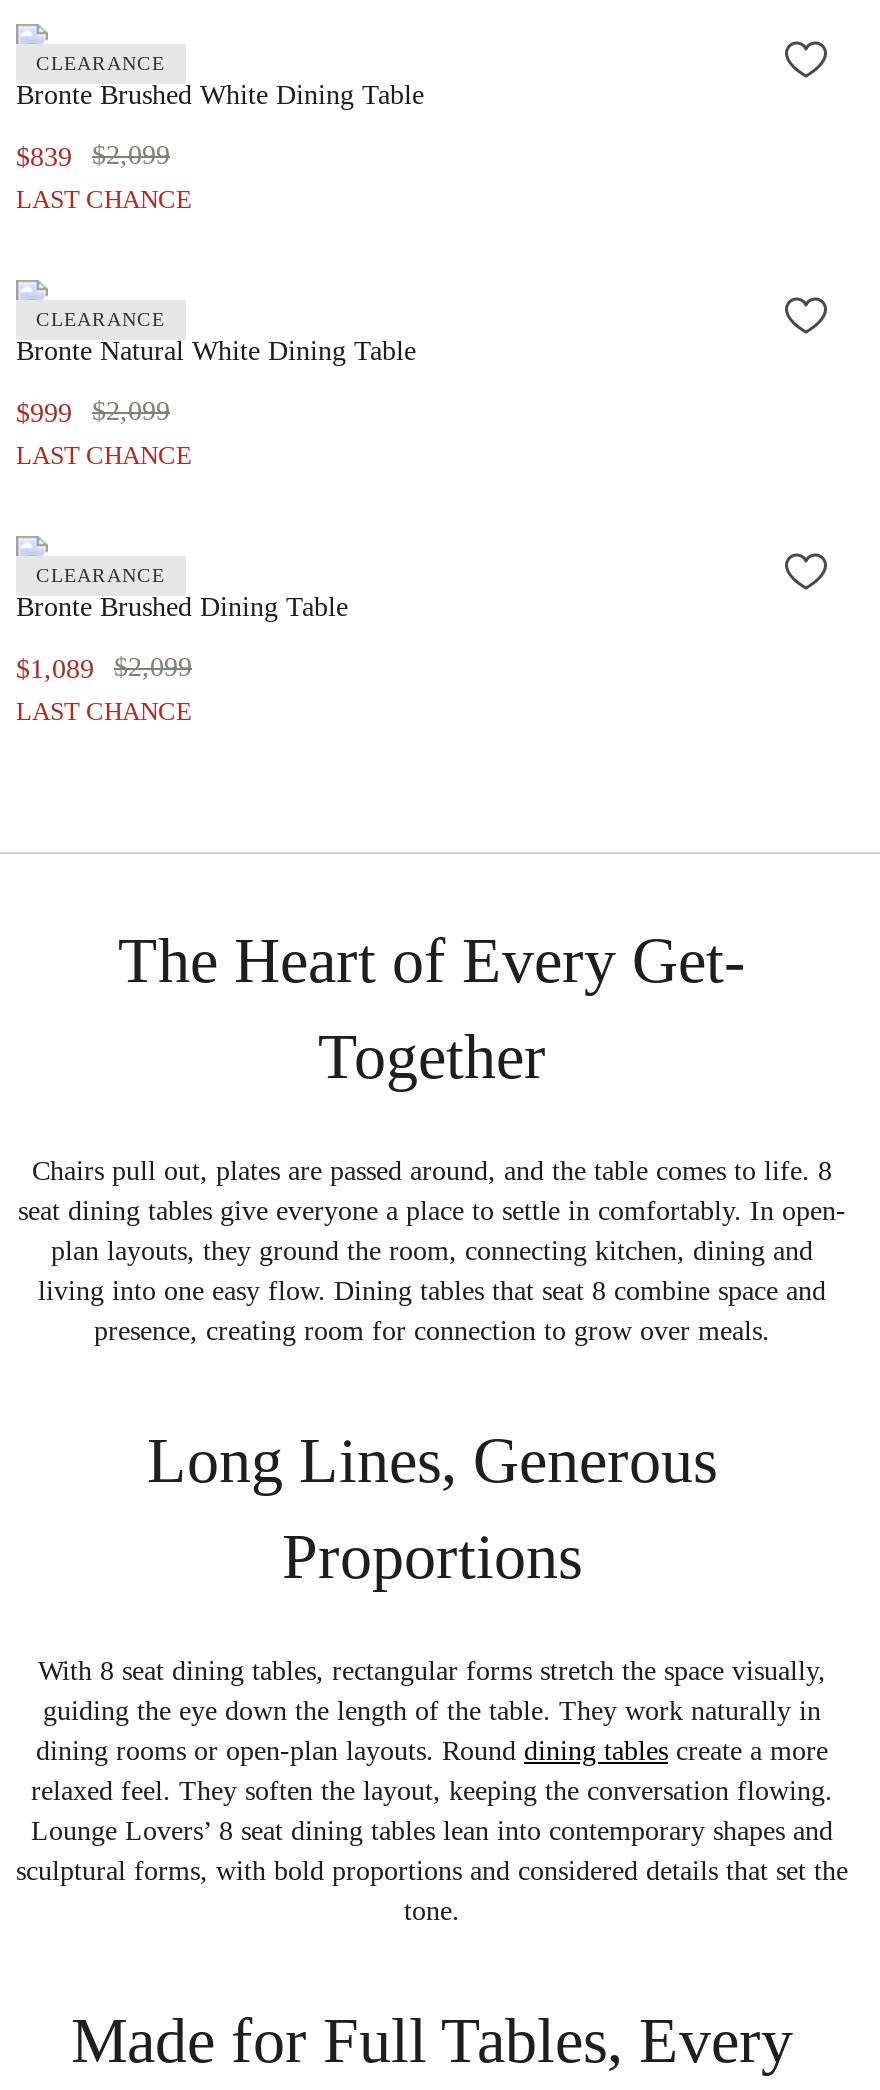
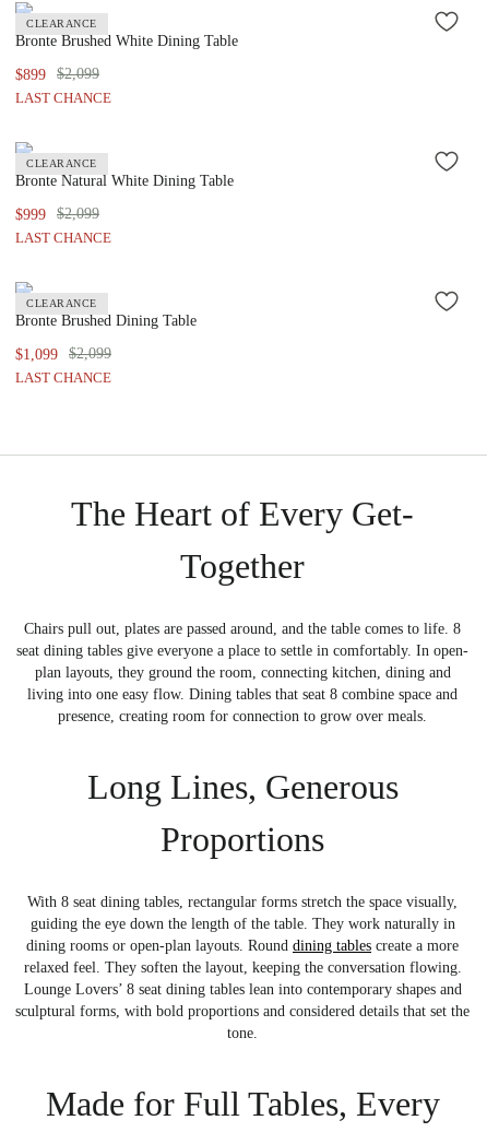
- $839 $2,099
+ $899 $2,099

- $1,089 $2,099
+ $1,099 $2,099
